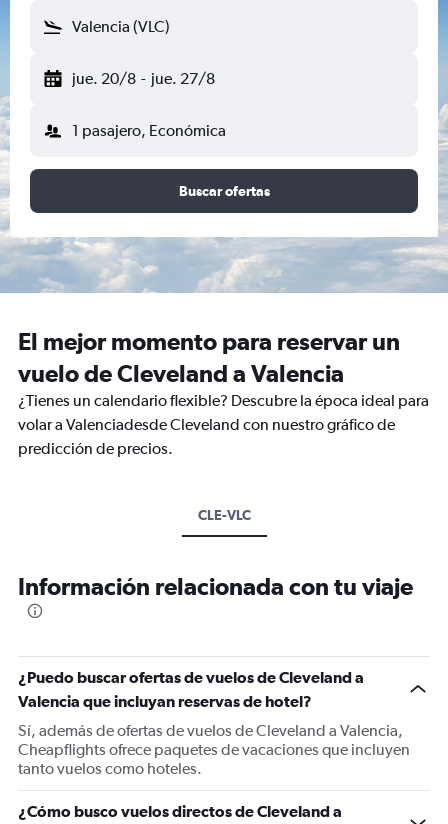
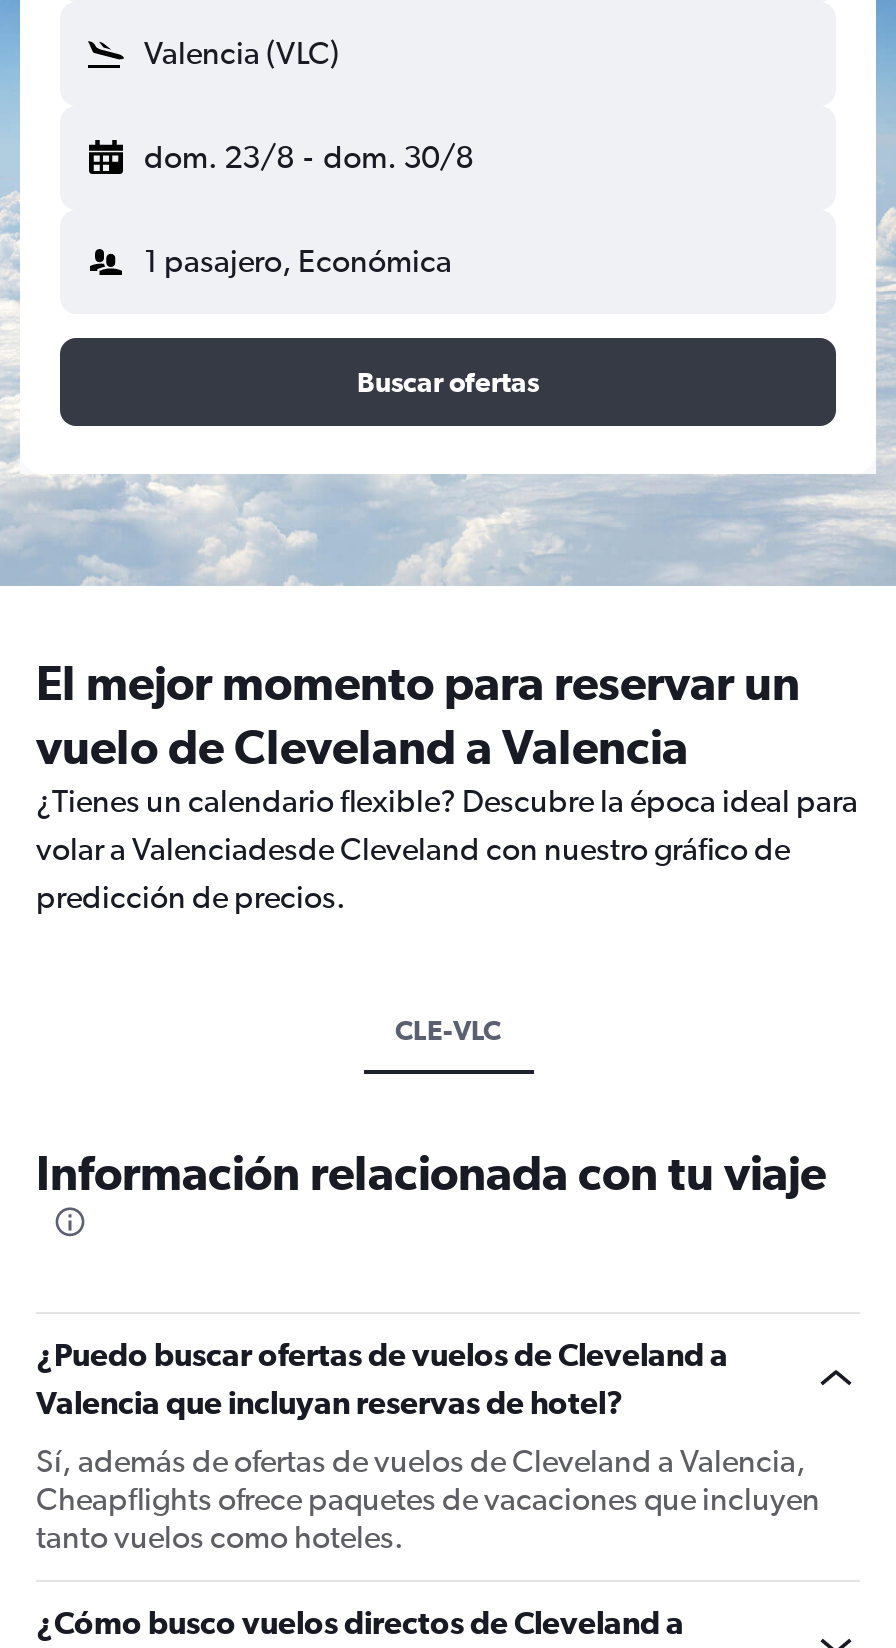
- jue. 20/8 - jue. 27/8
+ dom. 23/8 - dom. 30/8
